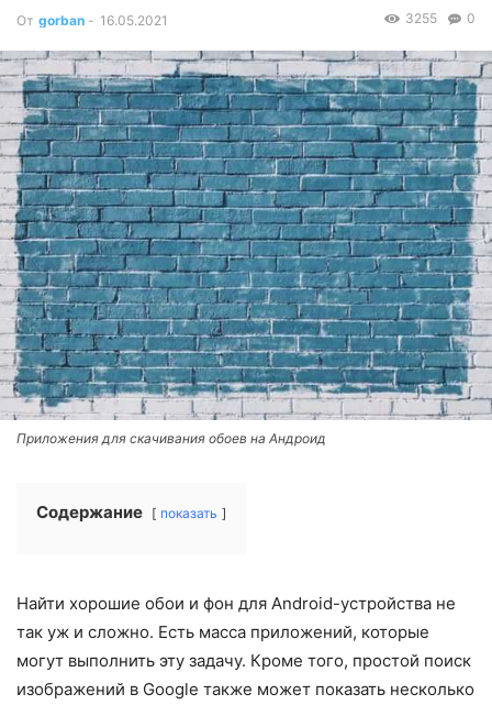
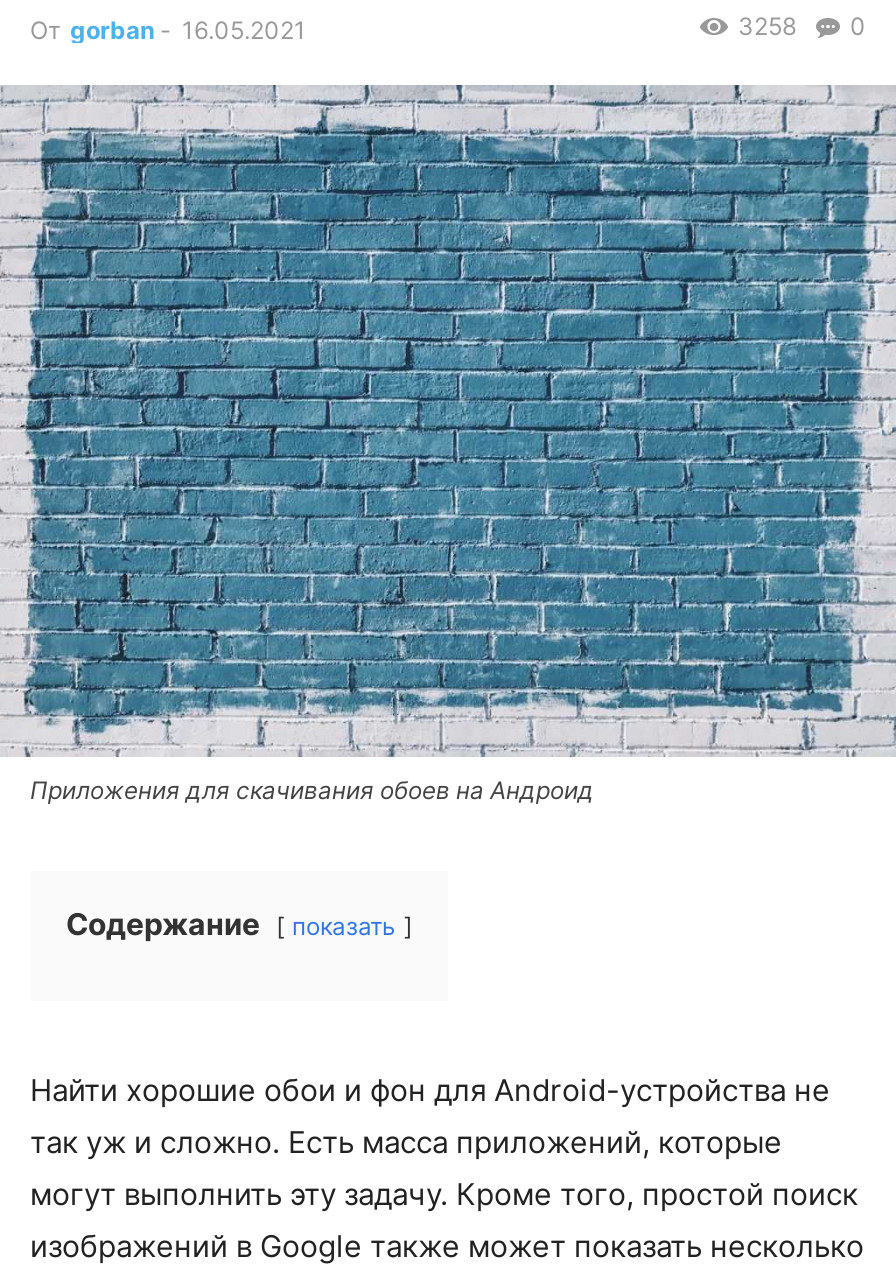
- 3255 0
+ 3258 0
